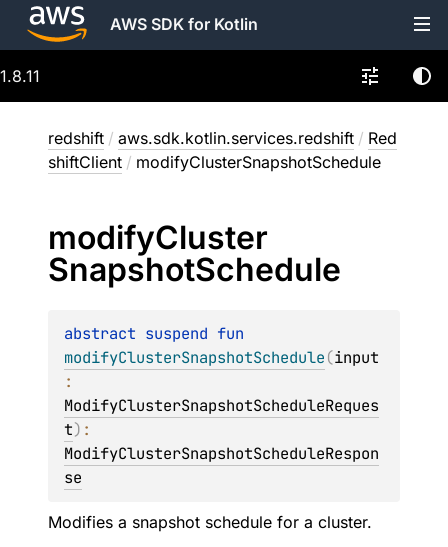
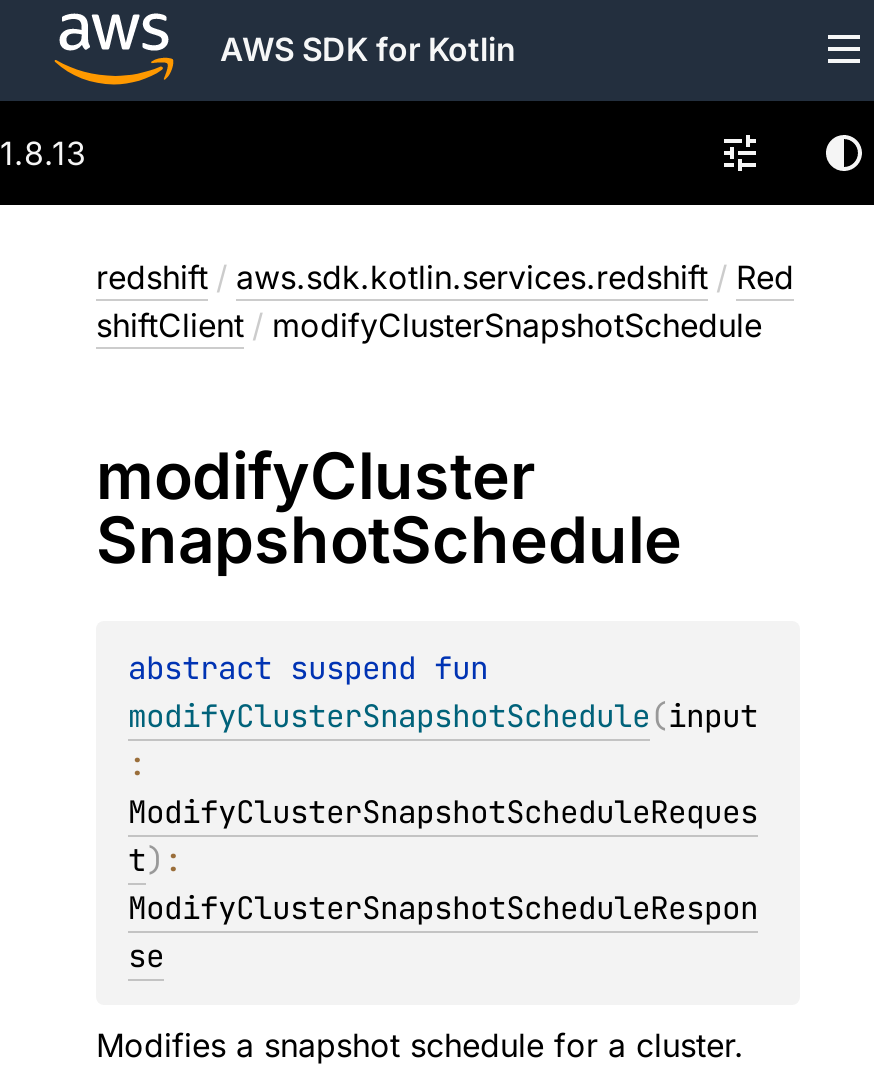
- 1.8.11
+ 1.8.13
